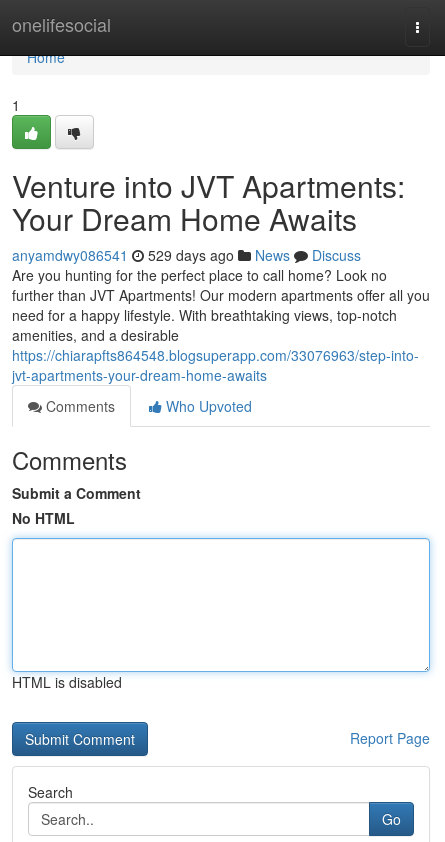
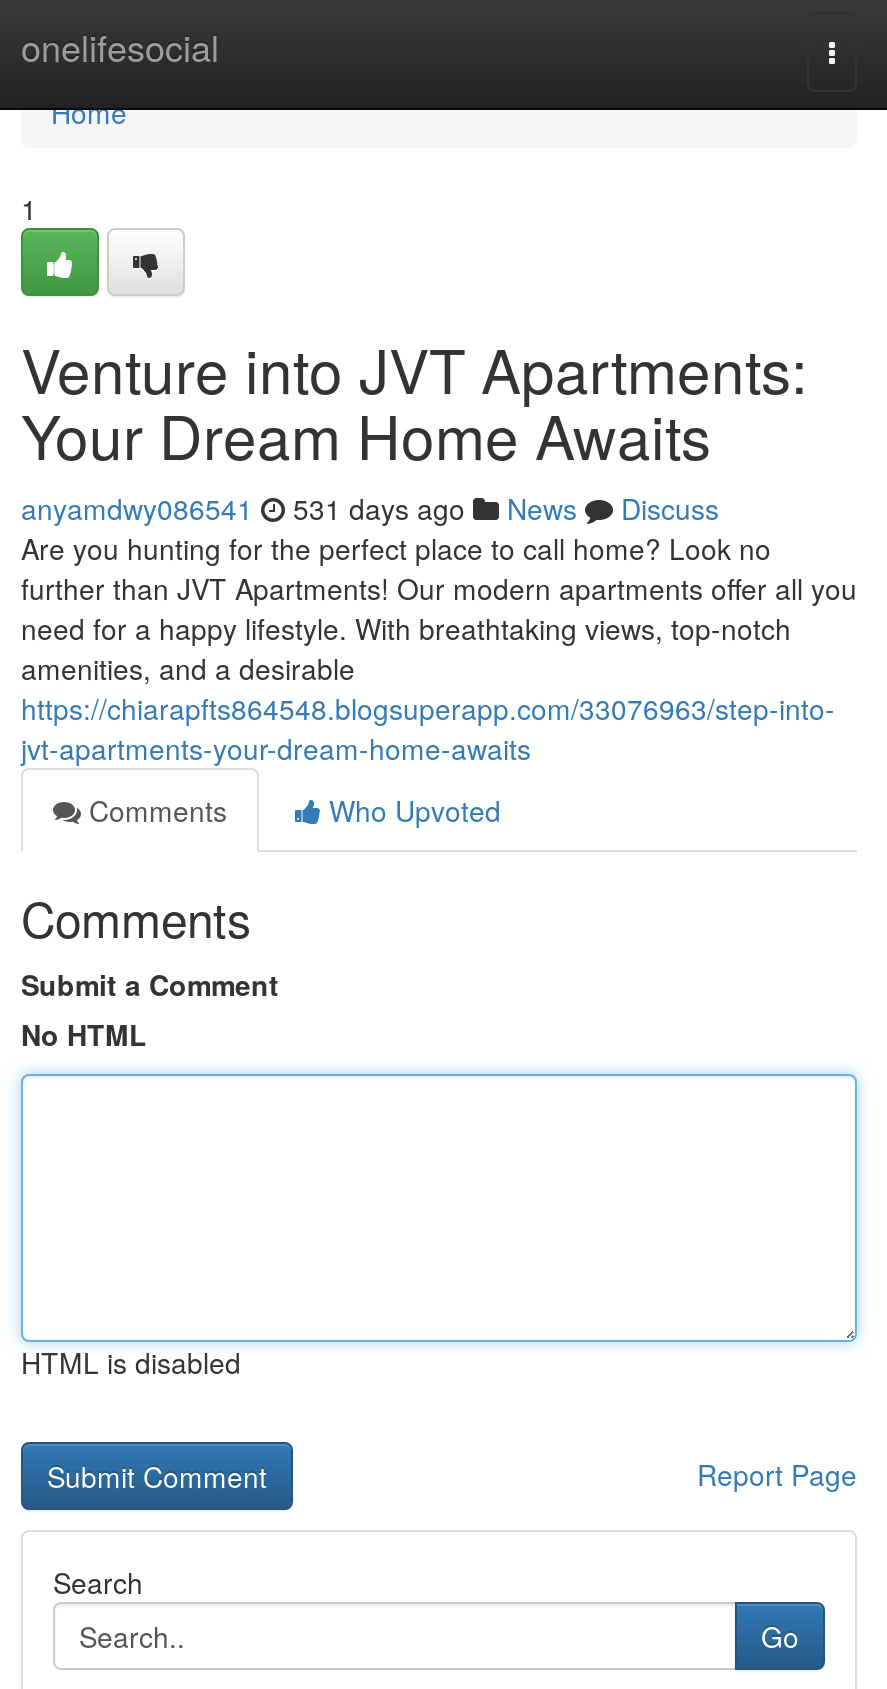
- anyamdwy086541 529 days ago News Discuss
+ anyamdwy086541 531 days ago News Discuss
